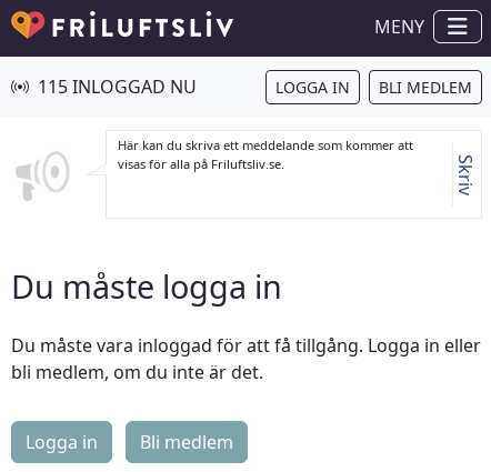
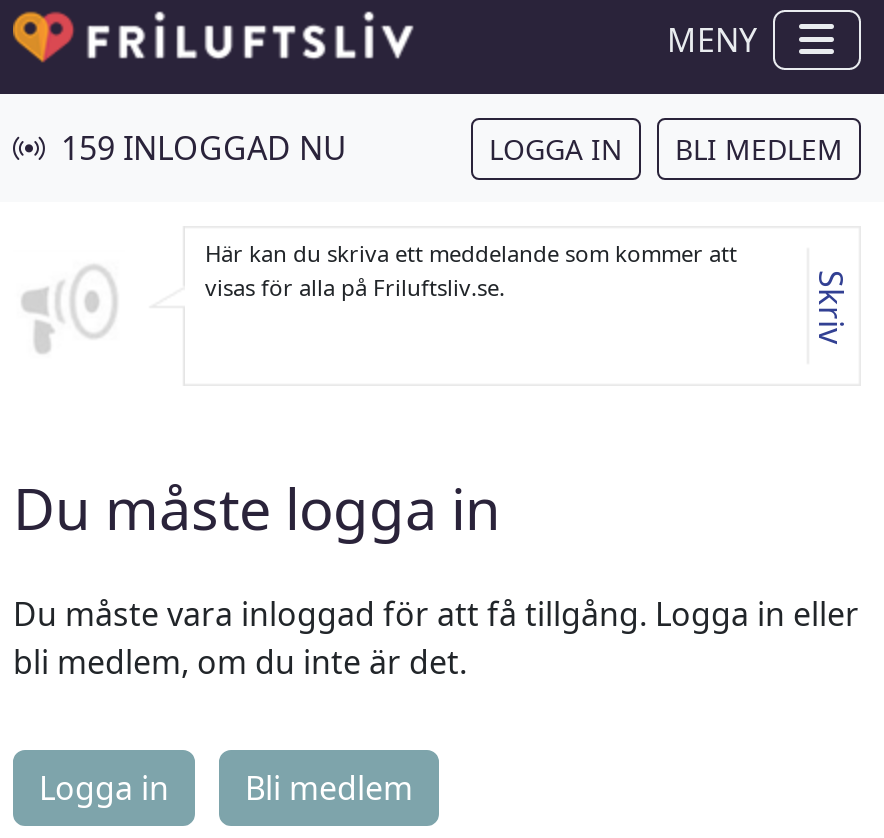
- 115 INLOGGAD NU
+ 159 INLOGGAD NU
